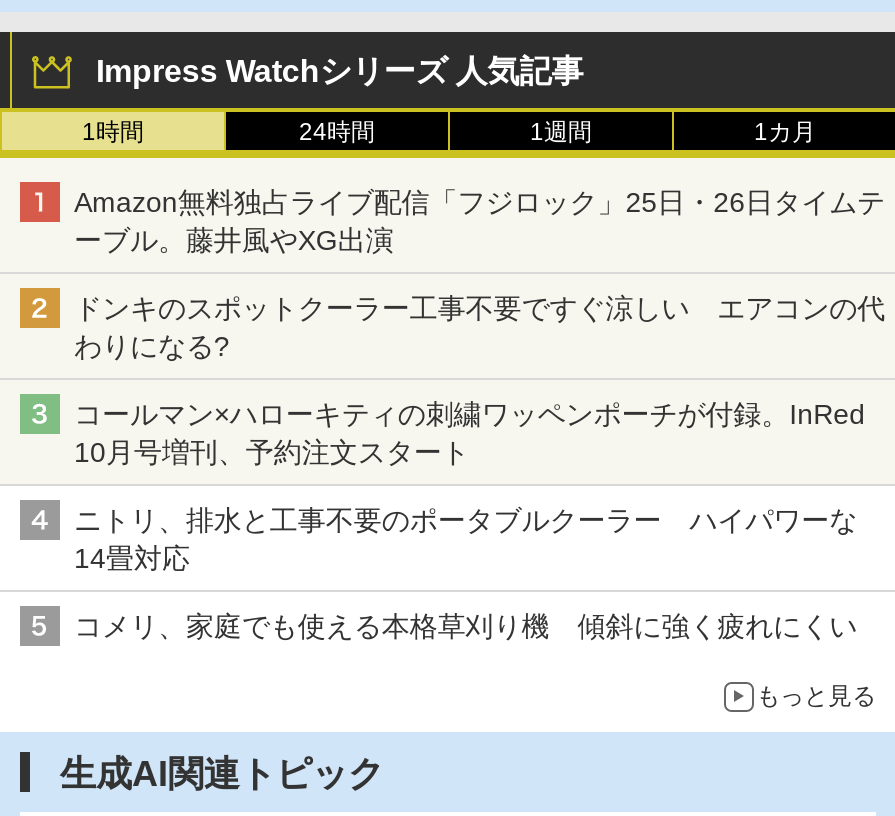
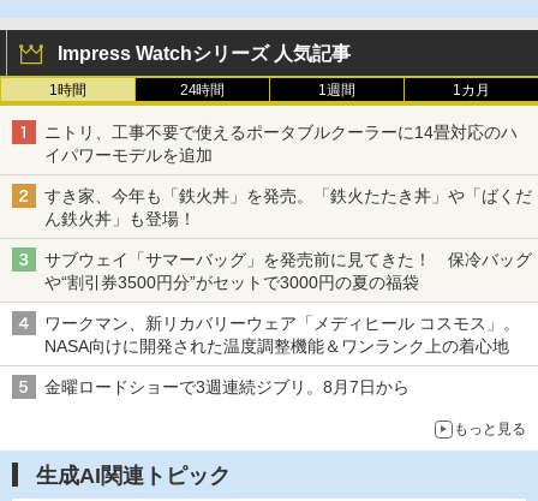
- Amazon無料独占ライブ配信「フジロック」25日・26日タイムテ
- ーブル。藤井風やXG出演
+ ニトリ、工事不要で使えるポータブルクーラーに14畳対応のハ
+ イパワーモデルを追加

- ドンキのスポットクーラー工事不要ですぐ涼しい エアコンの代
- わりになる?
+ すき家、今年も「鉄火丼」を発売。「鉄火たたき丼」や「ばくだ
+ ん鉄火丼」も登場！

- コールマン×ハローキティの刺繍ワッペンポーチが付録。InRed
- 10月号増刊、予約注文スタート
+ サブウェイ「サマーバッグ」を発売前に見てきた！ 保冷バッグ
+ や“割引券3500円分”がセットで3000円の夏の福袋

- ニトリ、排水と工事不要のポータブルクーラー ハイパワーな
- 14畳対応
+ ワークマン、新リカバリーウェア「メディヒール コスモス」。
+ NASA向けに開発された温度調整機能＆ワンランク上の着心地

- コメリ、家庭でも使える本格草刈り機 傾斜に強く疲れにくい
+ 金曜ロードショーで3週連続ジブリ。8月7日から
